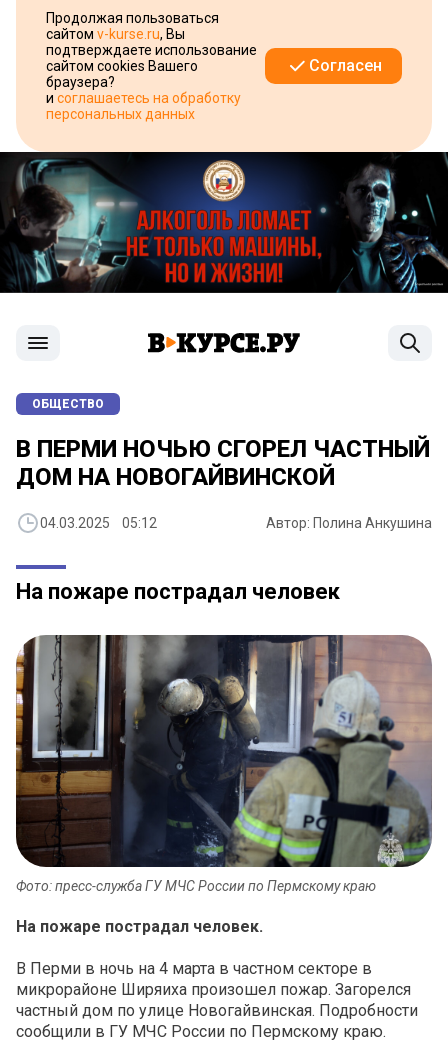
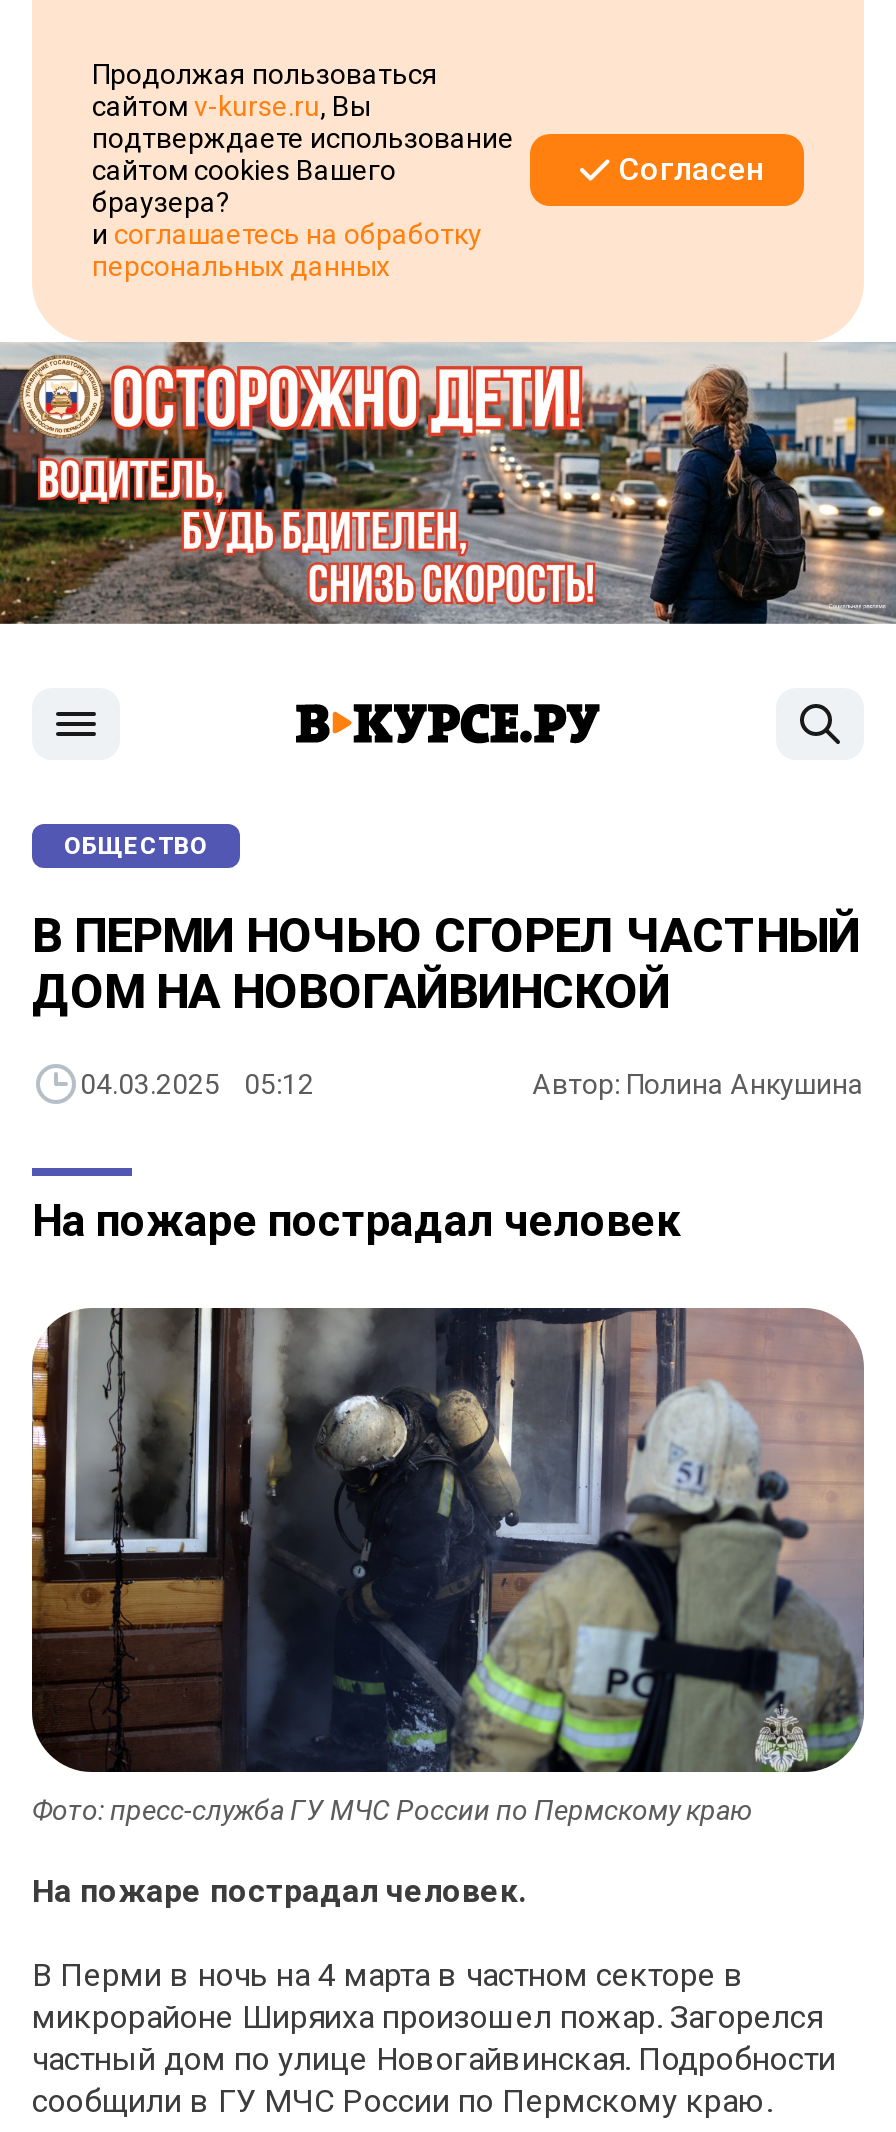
- [image]
+ [image]
